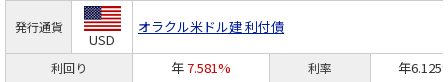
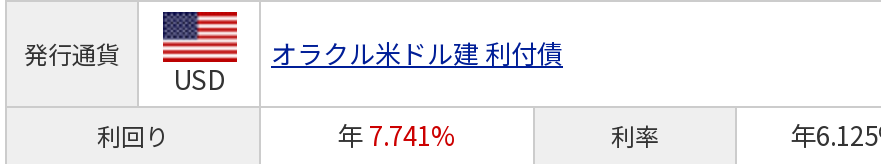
- 年7.581%
+ 年7.741%
